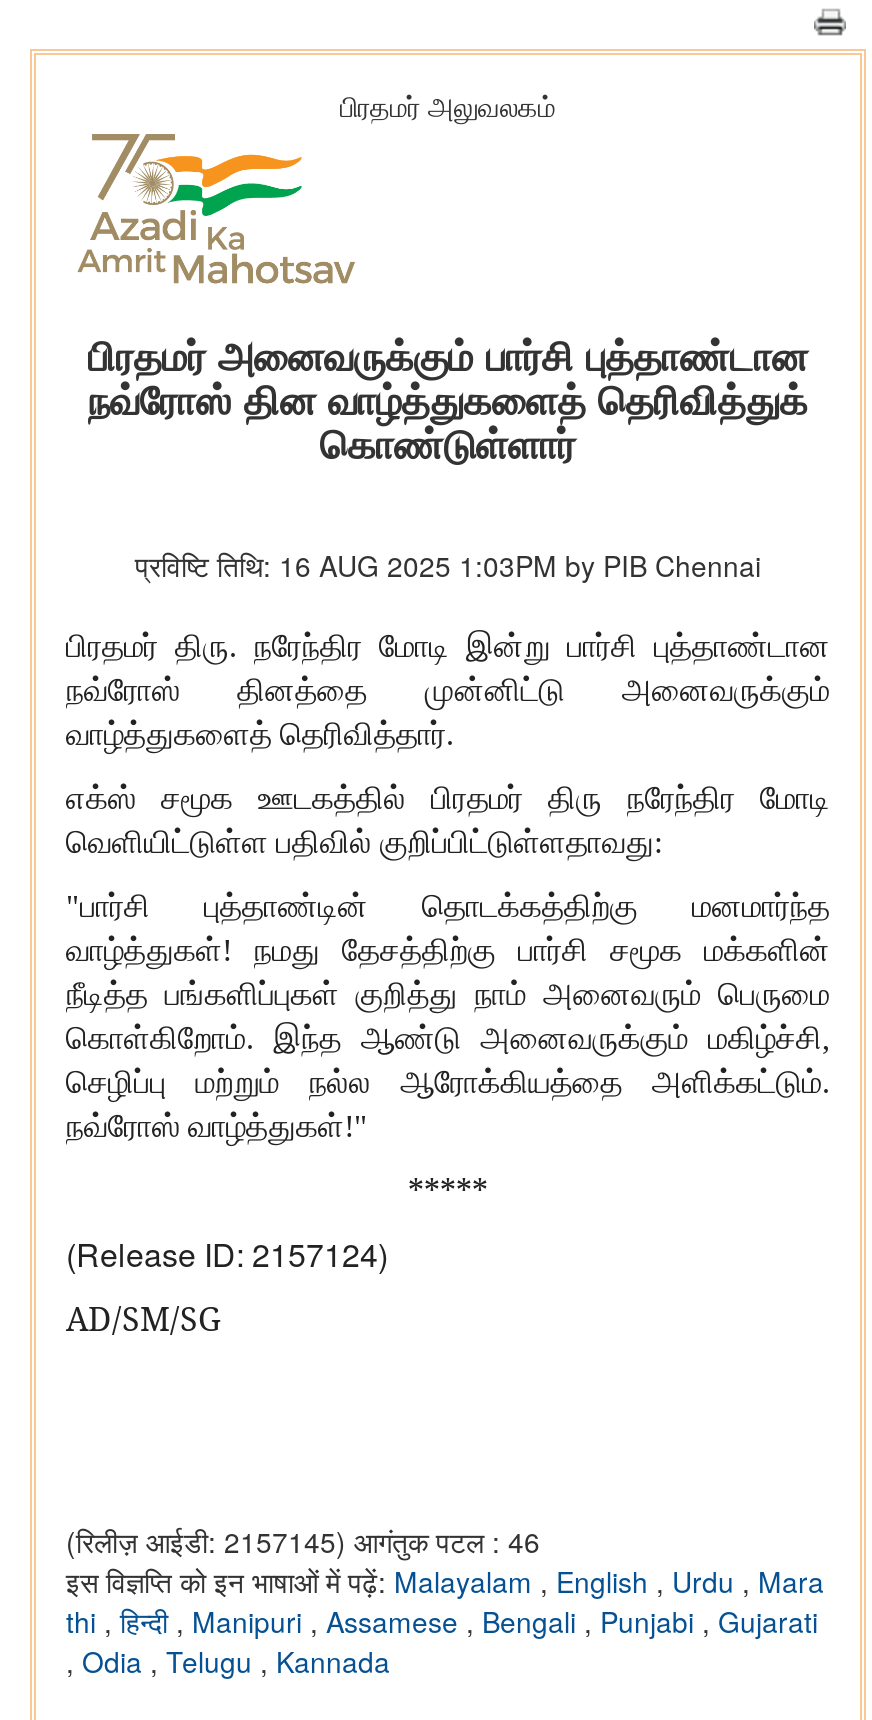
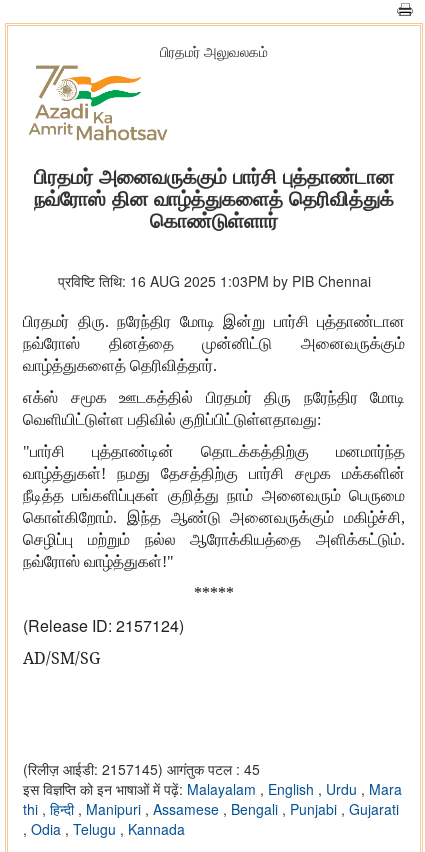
- (रिलीज़ आईडी: 2157145) आगंतुक पटल : 46
+ (रिलीज़ आईडी: 2157145) आगंतुक पटल : 45
